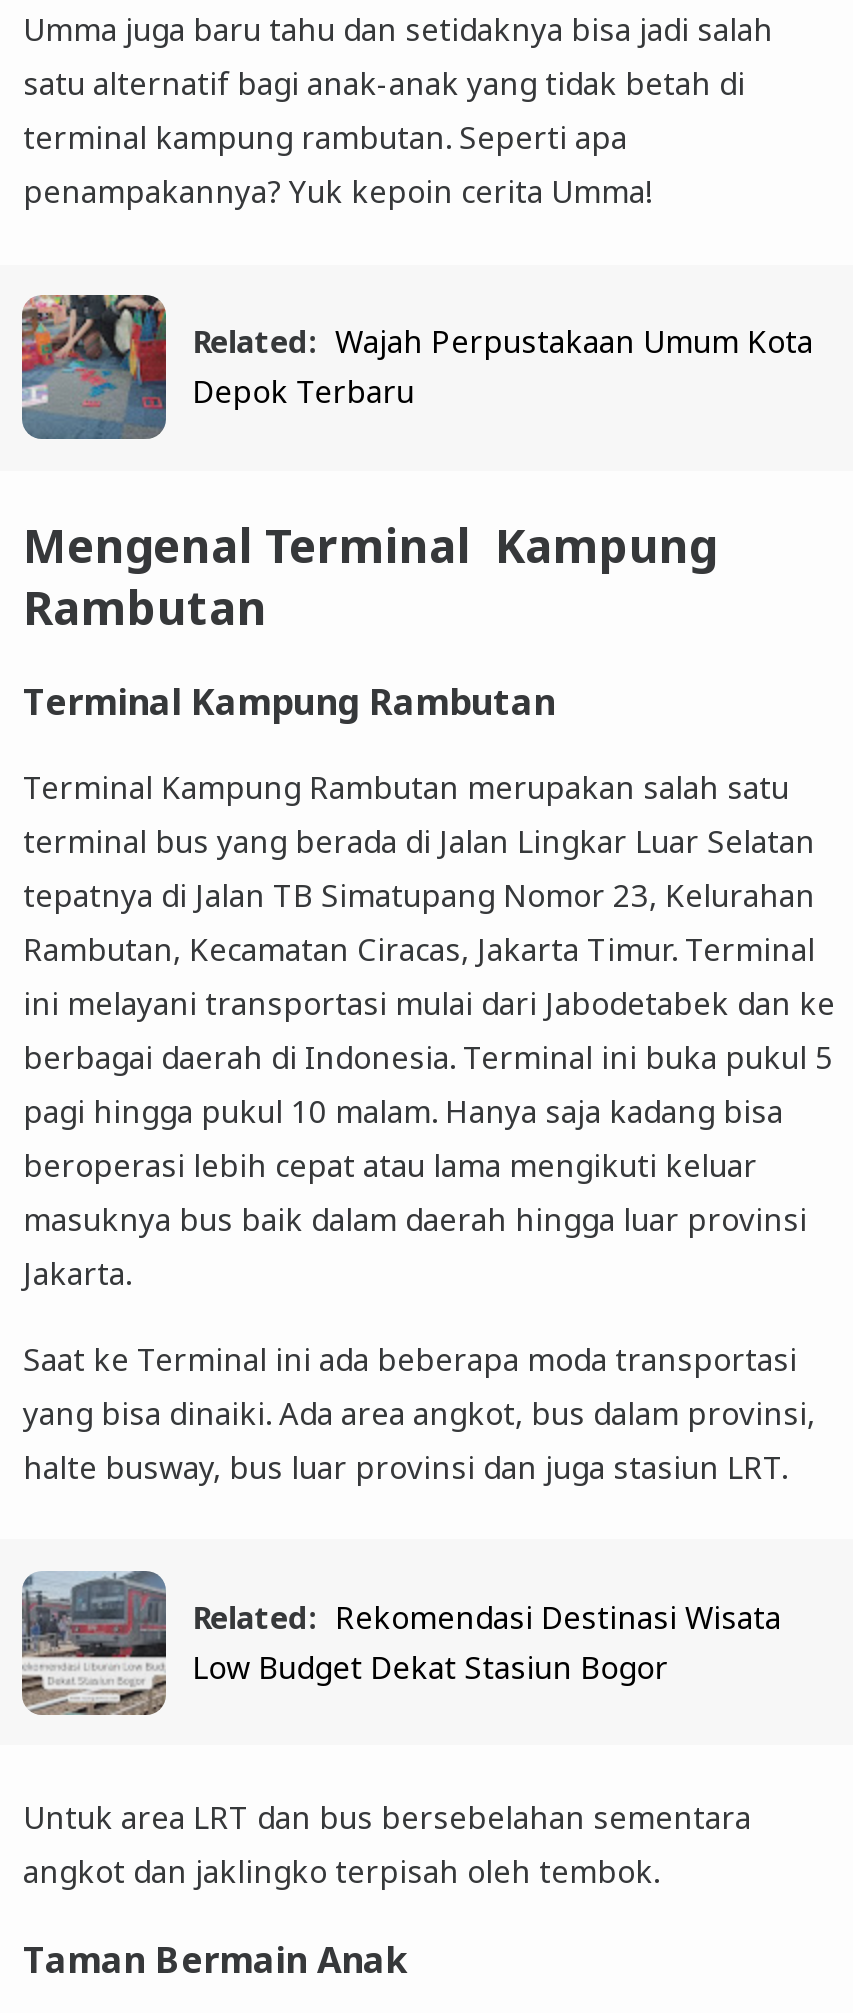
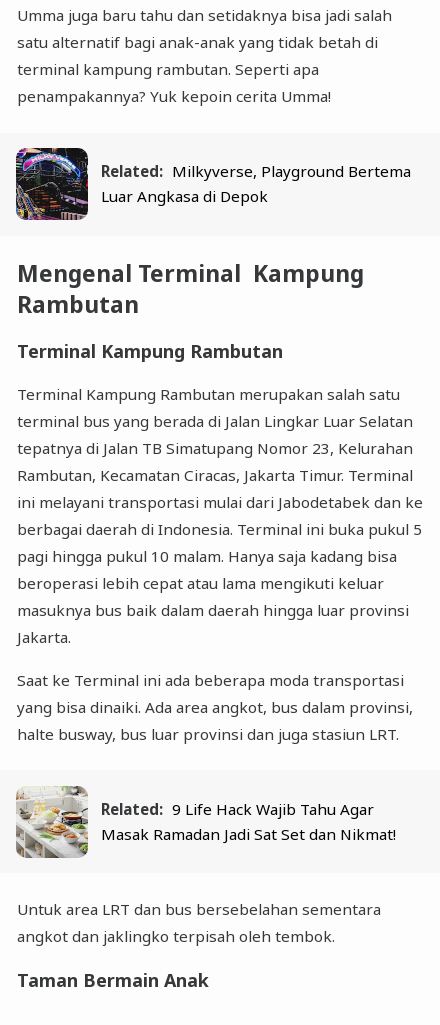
- [image]
- Related: Wajah Perpustakaan Umum Kota
- Depok Terbaru
+ [image]
+ Related: Milkyverse, Playground Bertema
+ Luar Angkasa di Depok

- [image]
- Related: Rekomendasi Destinasi Wisata
- Low Budget Dekat Stasiun Bogor
+ [image]
+ Related: 9 Life Hack Wajib Tahu Agar
+ Masak Ramadan Jadi Sat Set dan Nikmat!
